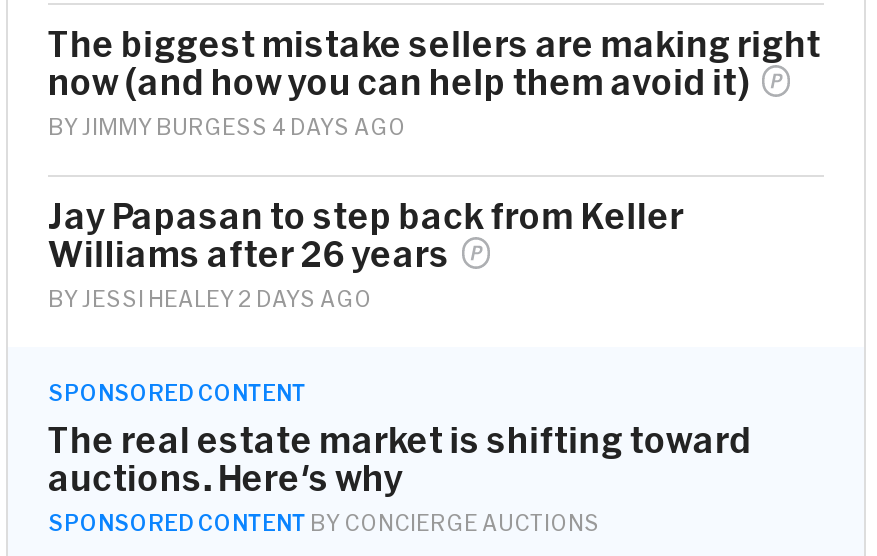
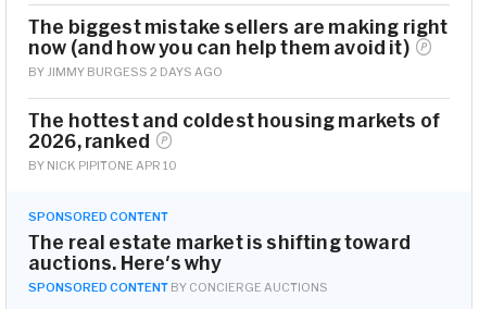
- BY JIMMY BURGESS 4 DAYS AGO
+ BY JIMMY BURGESS 2 DAYS AGO

- Jay Papasan to step back from Keller
- Williams after 26 years
- BY JESSI HEALEY 2 DAYS AGO
+ The hottest and coldest housing markets of
+ 2026, ranked
+ BY NICK PIPITONE APR 10
